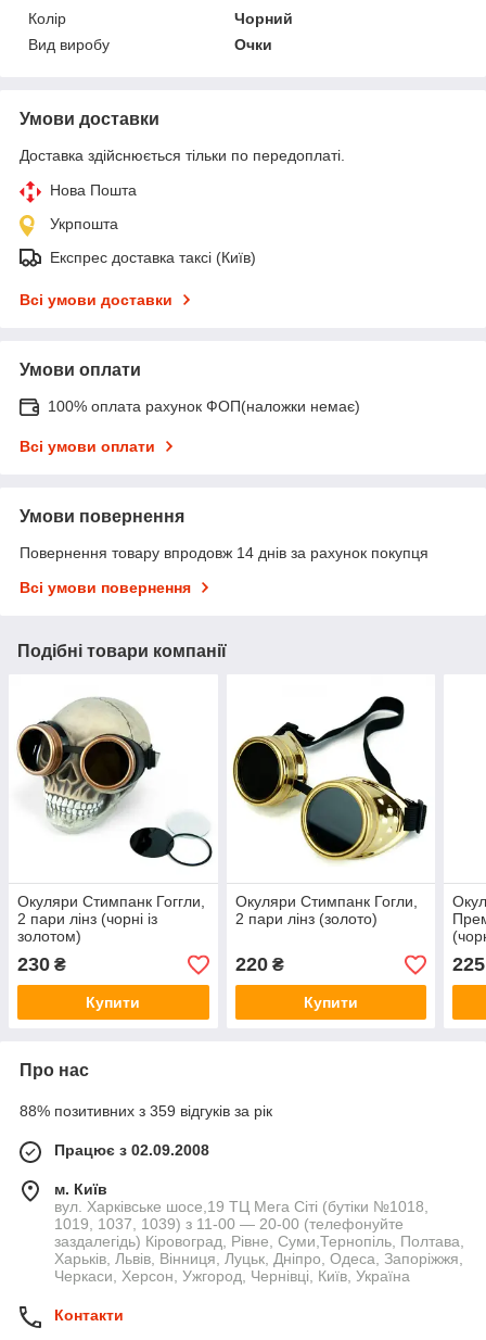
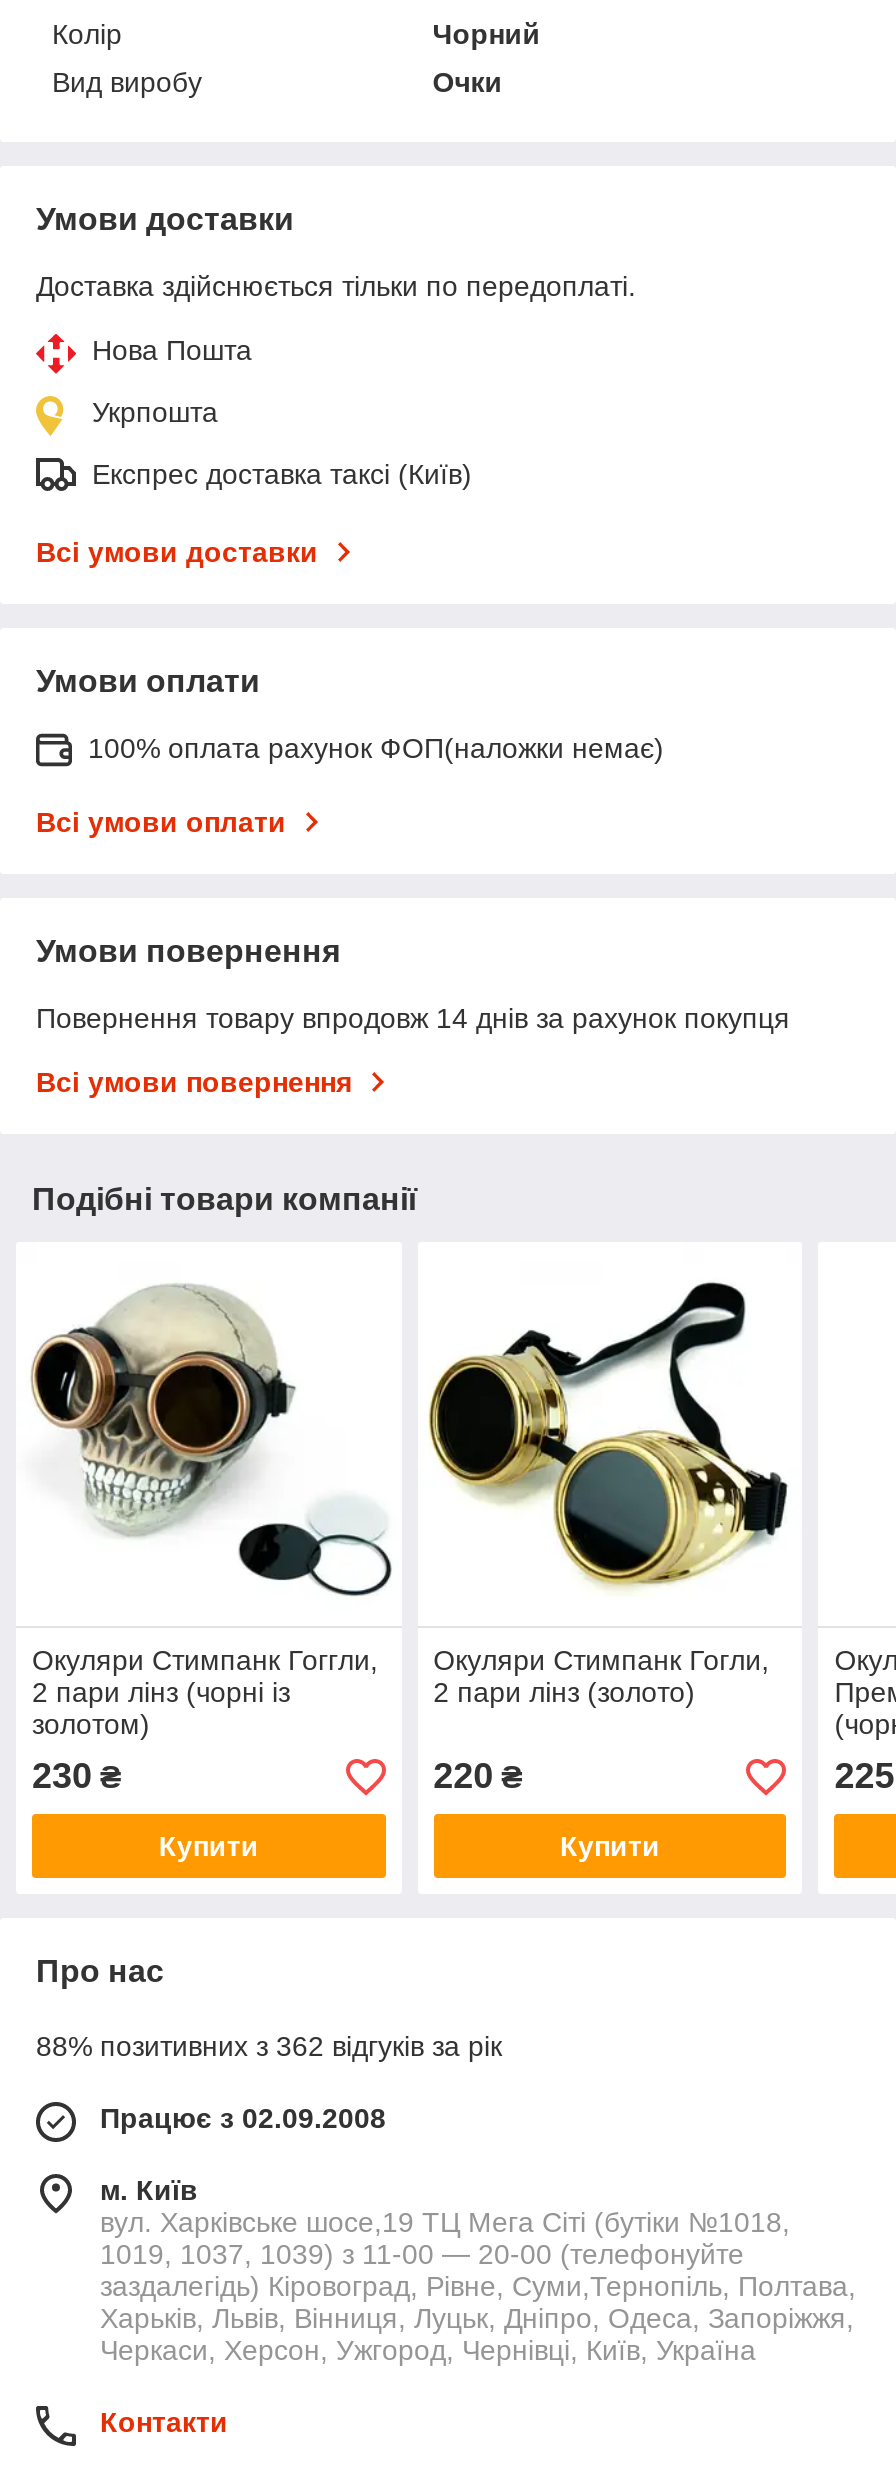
- 88% позитивних з 359 відгуків за рік
+ 88% позитивних з 362 відгуків за рік
